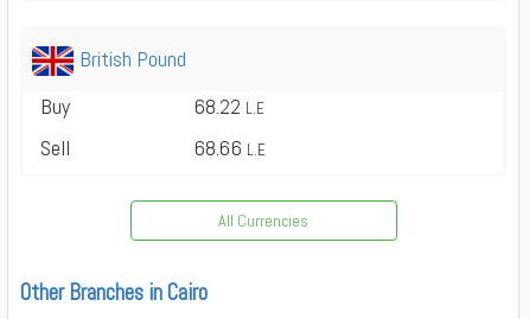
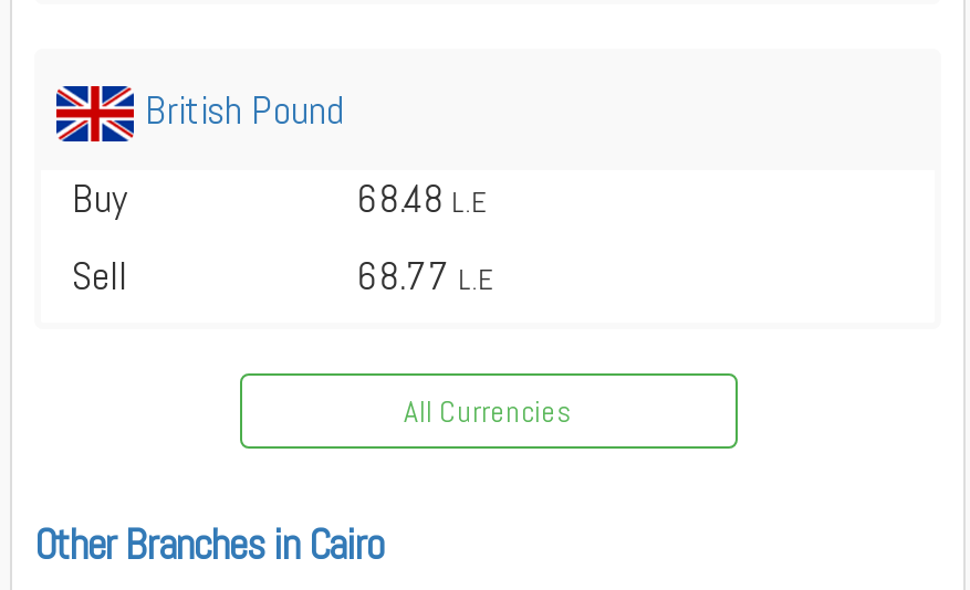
- 68.22 L.E
+ 68.48 L.E

- 68.66 L.E
+ 68.77 L.E
